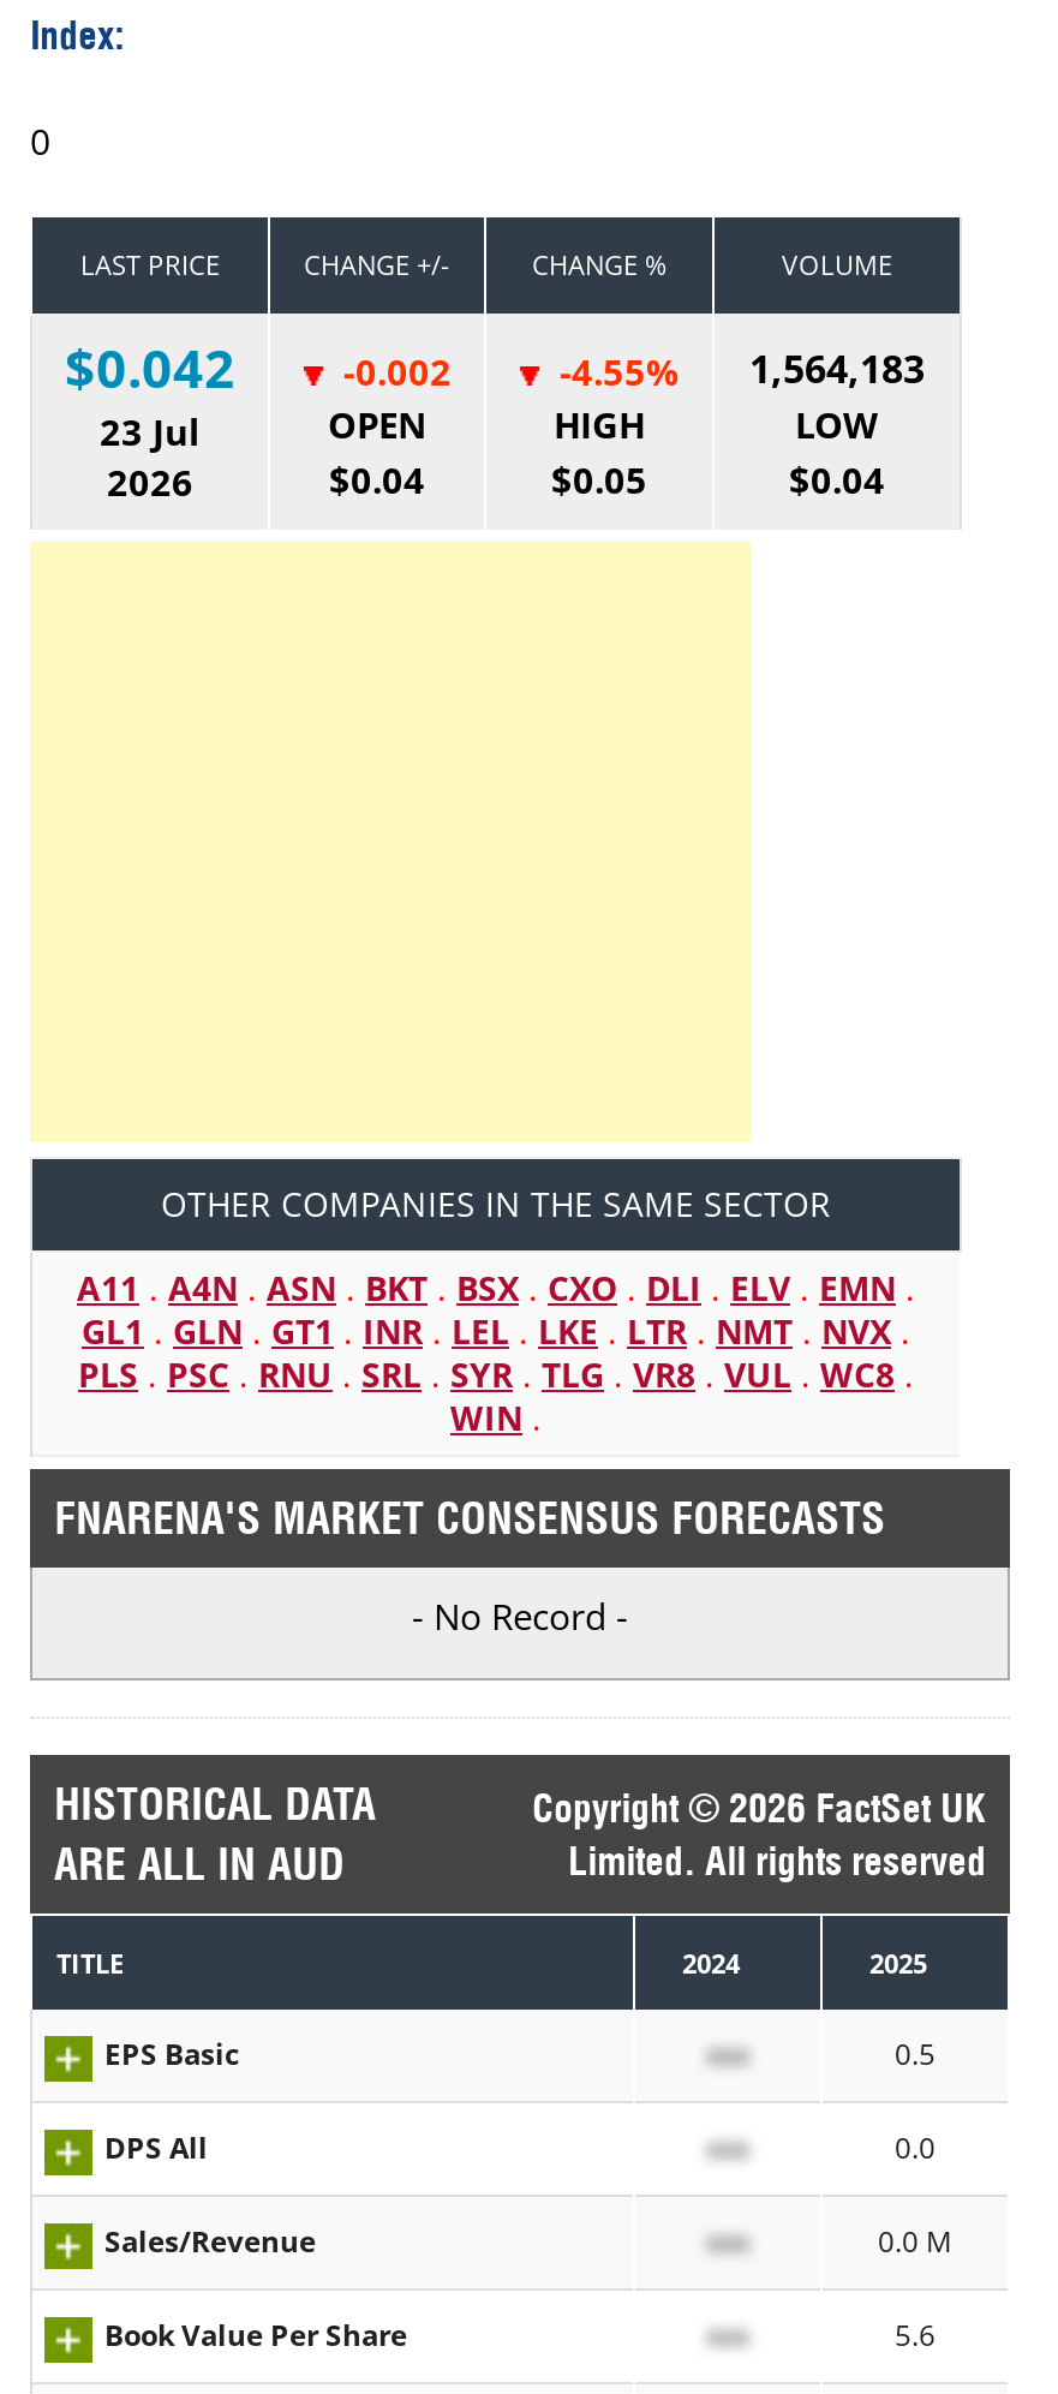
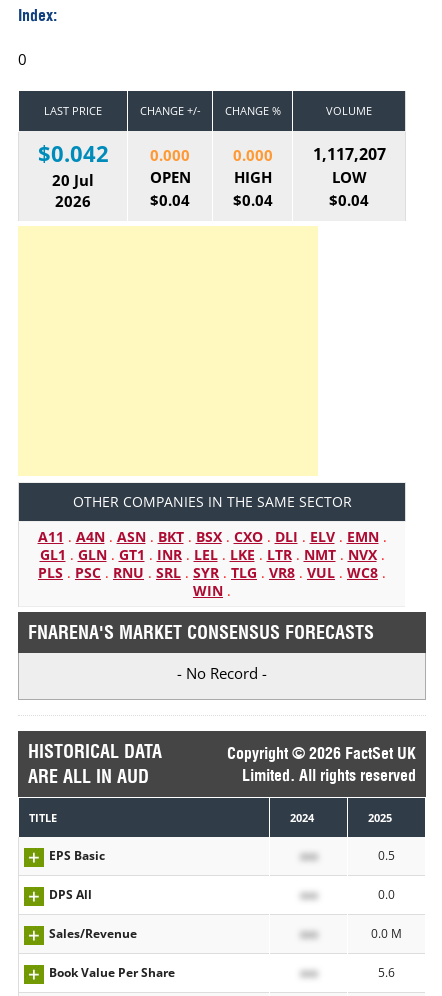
- -0.002
+ 0.000

- -4.55%
+ 0.000

- 1,564,183
+ 1,117,207

- 23 Jul
+ 20 Jul

- $0.05
+ $0.04
